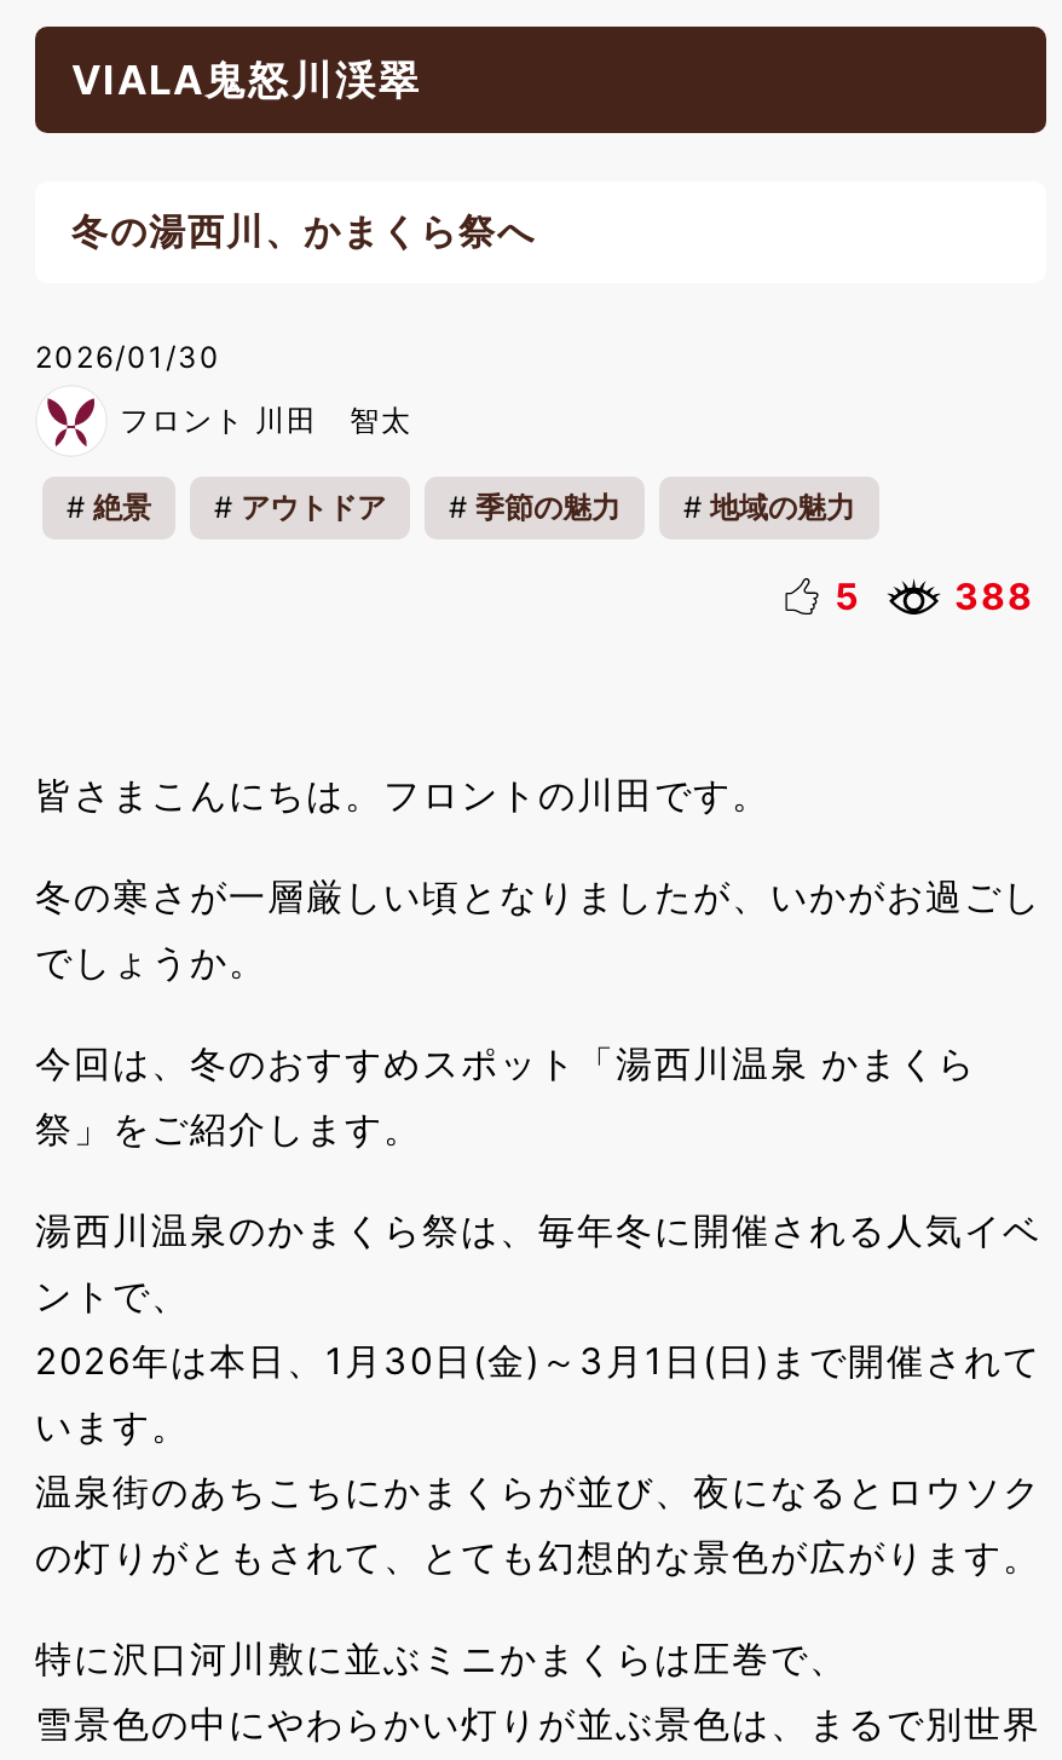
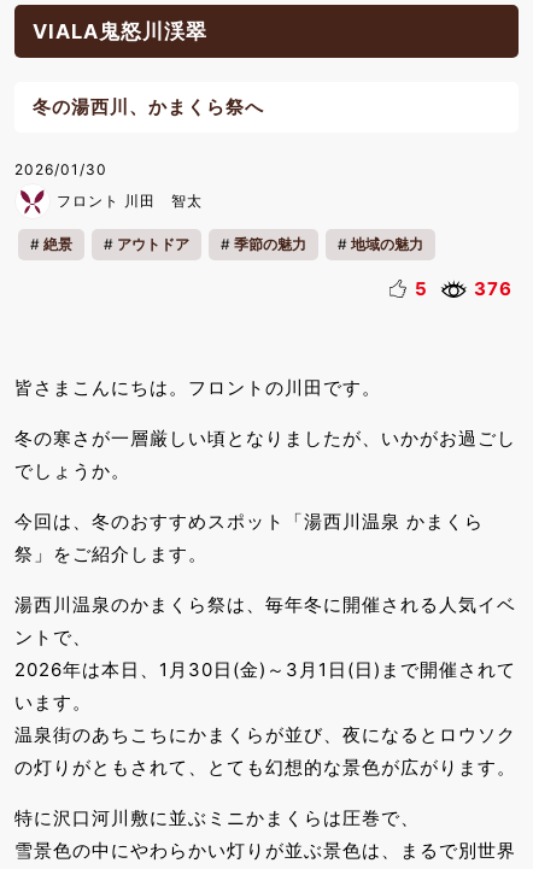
- 388
+ 376
